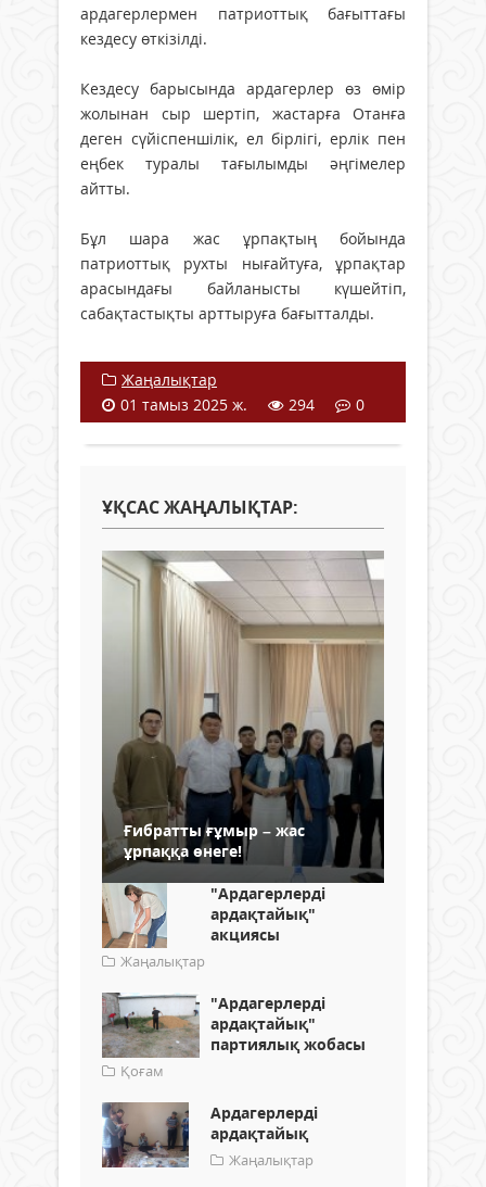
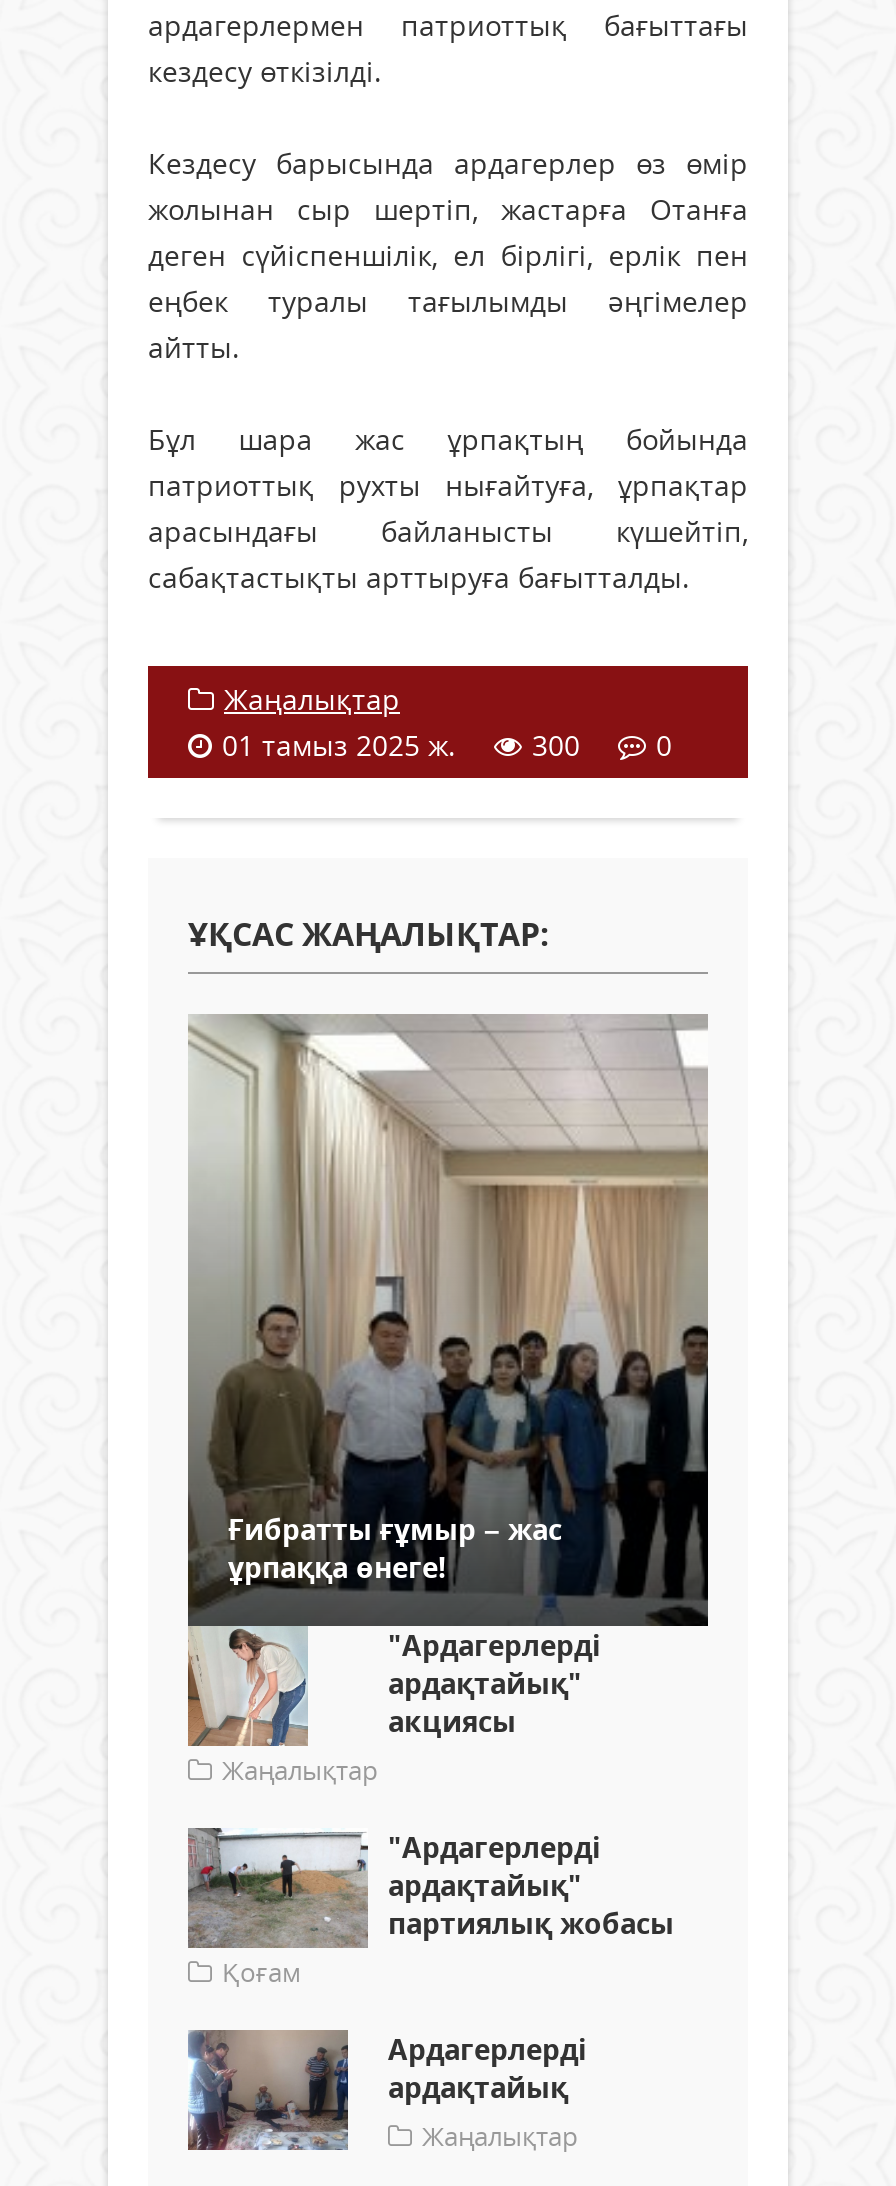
- 01 тамыз 2025 ж. 294 0
+ 01 тамыз 2025 ж. 300 0
